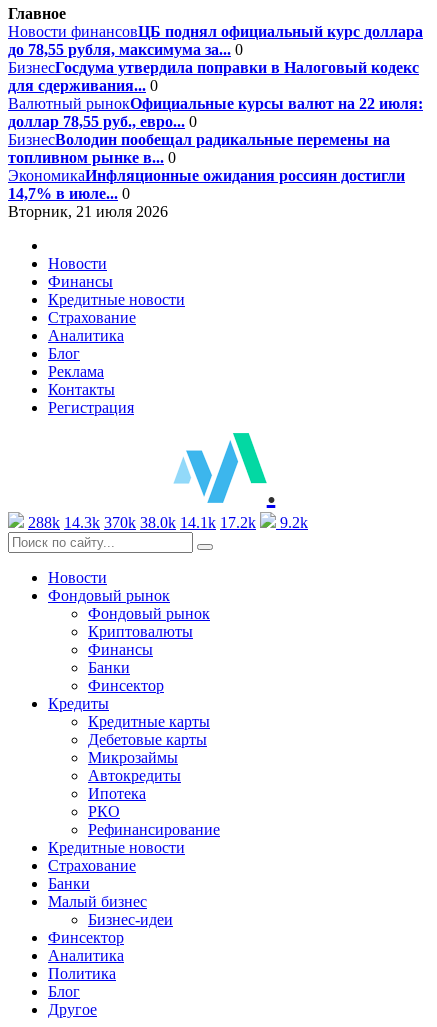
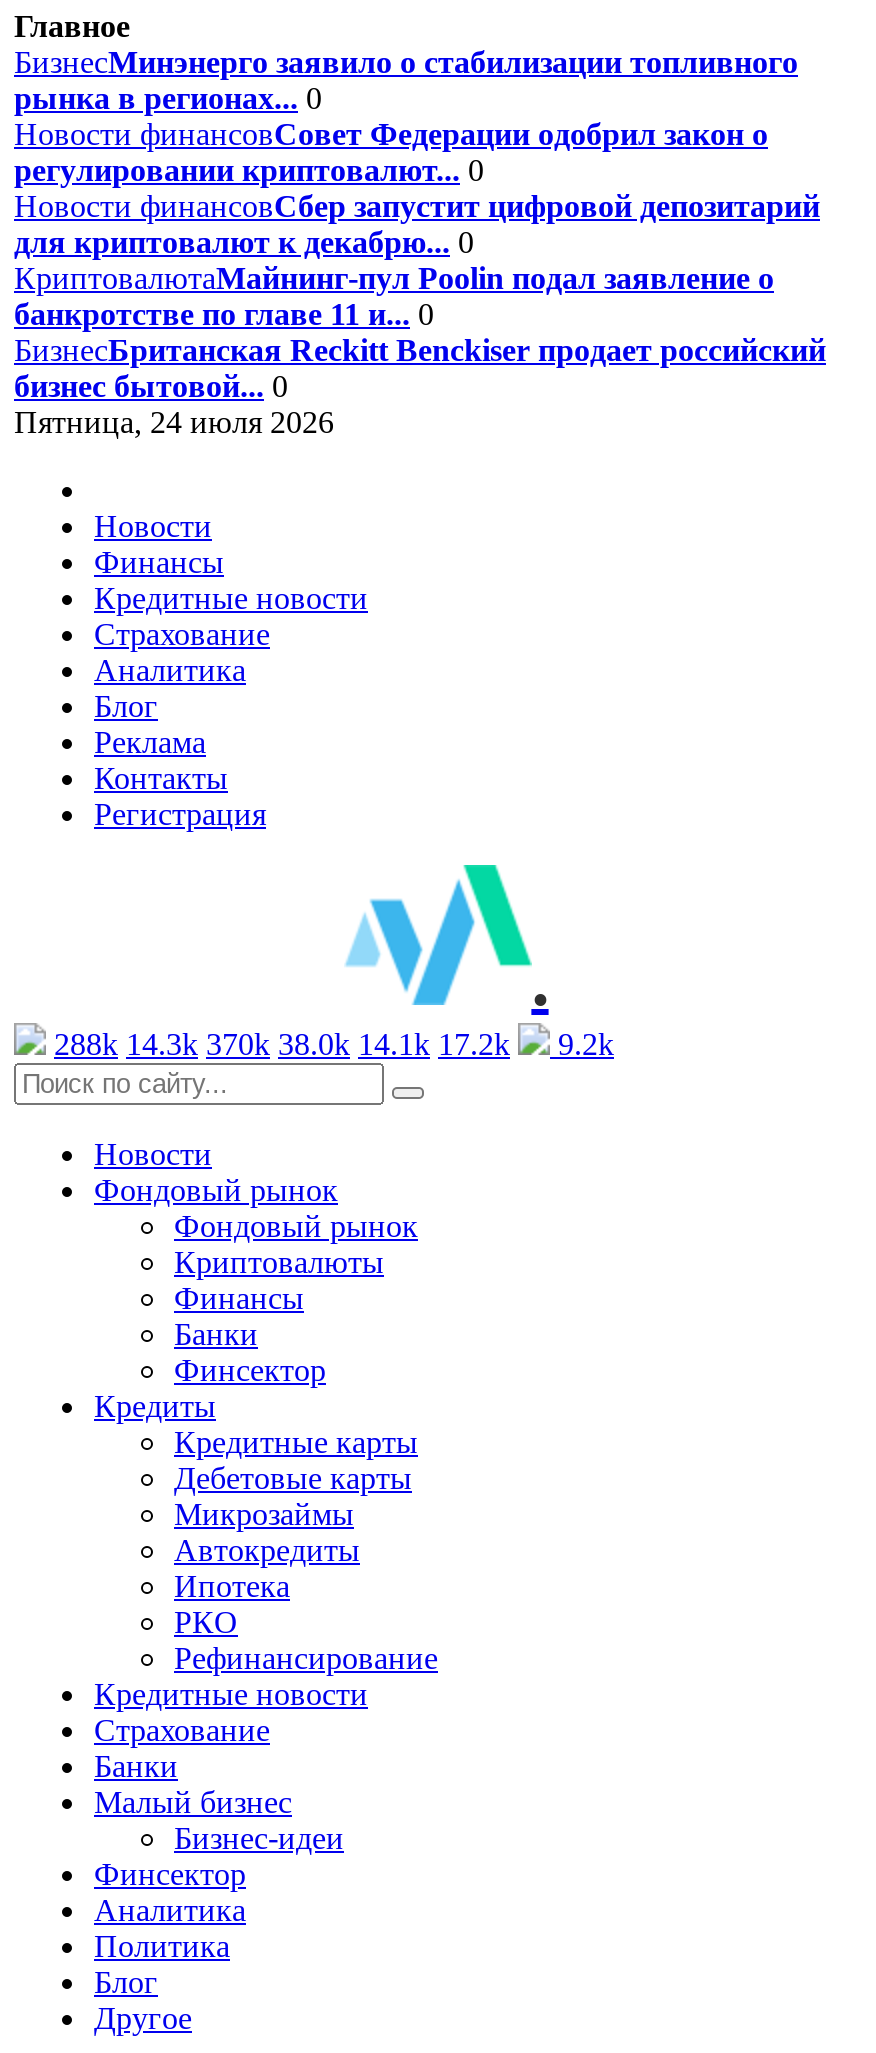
- Новости финансовЦБ поднял официальный курс доллара
- до 78,55 рубля, максимума за... 0
- БизнесГосдума утвердила поправки в Налоговый кодекс
- для сдерживания... 0
- Валютный рынокОфициальные курсы валют на 22 июля:
- доллар 78,55 руб., евро... 0
- БизнесВолодин пообещал радикальные перемены на
- топливном рынке в... 0
- ЭкономикаИнфляционные ожидания россиян достигли
- 14,7% в июле... 0
- Вторник, 21 июля 2026
+ БизнесМинэнерго заявило о стабилизации топливного
+ рынка в регионах... 0
+ Новости финансовСовет Федерации одобрил закон о
+ регулировании криптовалют... 0
+ Новости финансовСбер запустит цифровой депозитарий
+ для криптовалют к декабрю... 0
+ КриптовалютаМайнинг-пул Poolin подал заявление о
+ банкротстве по главе 11 и... 0
+ БизнесБританская Reckitt Benckiser продает российский
+ бизнес бытовой... 0
+ Пятница, 24 июля 2026
